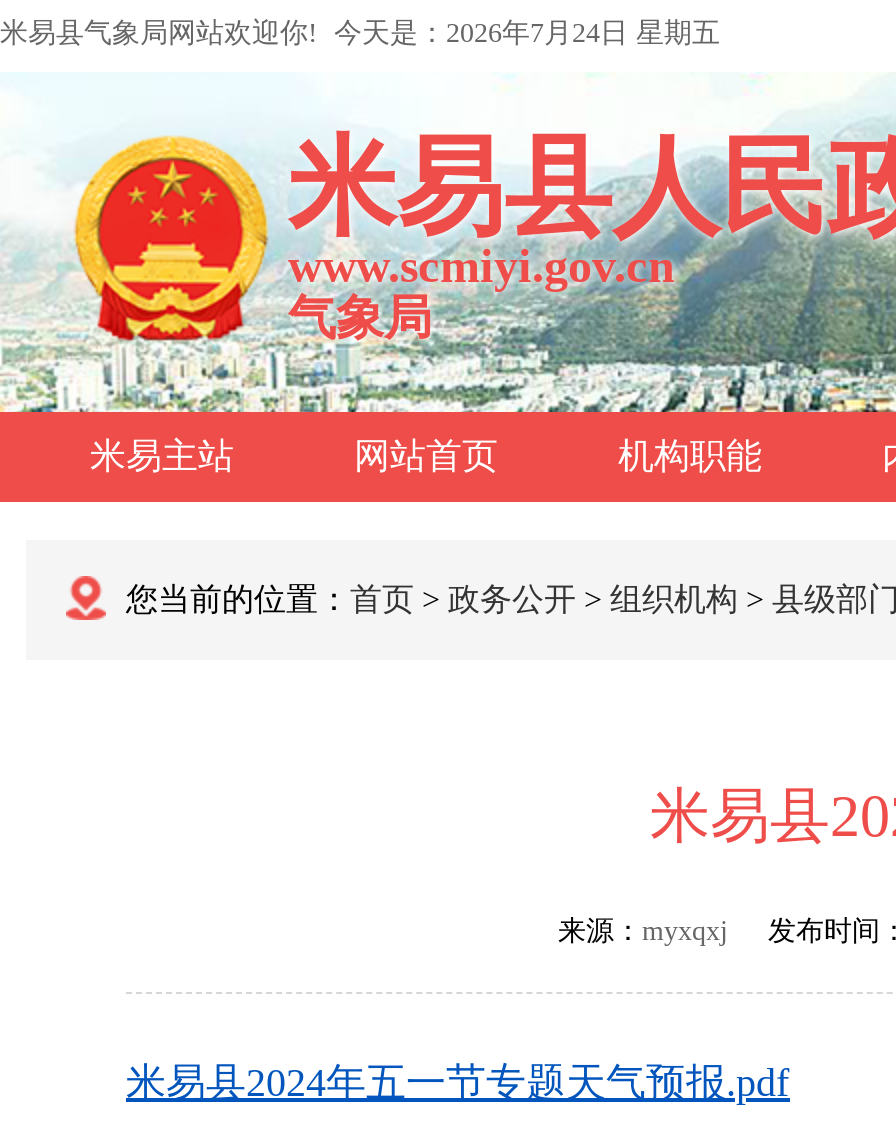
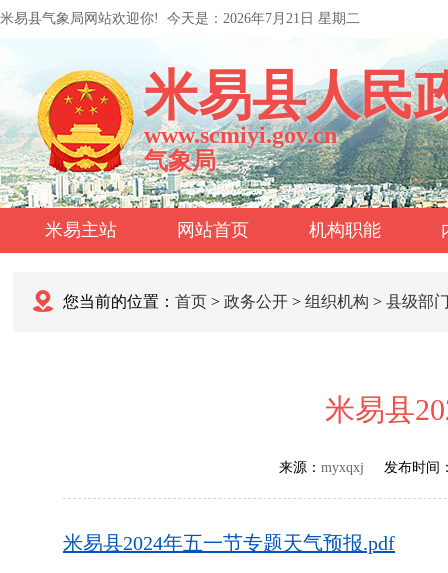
- 米易县气象局网站欢迎你!今天是：2026年7月24日 星期五
+ 米易县气象局网站欢迎你!今天是：2026年7月21日 星期二
